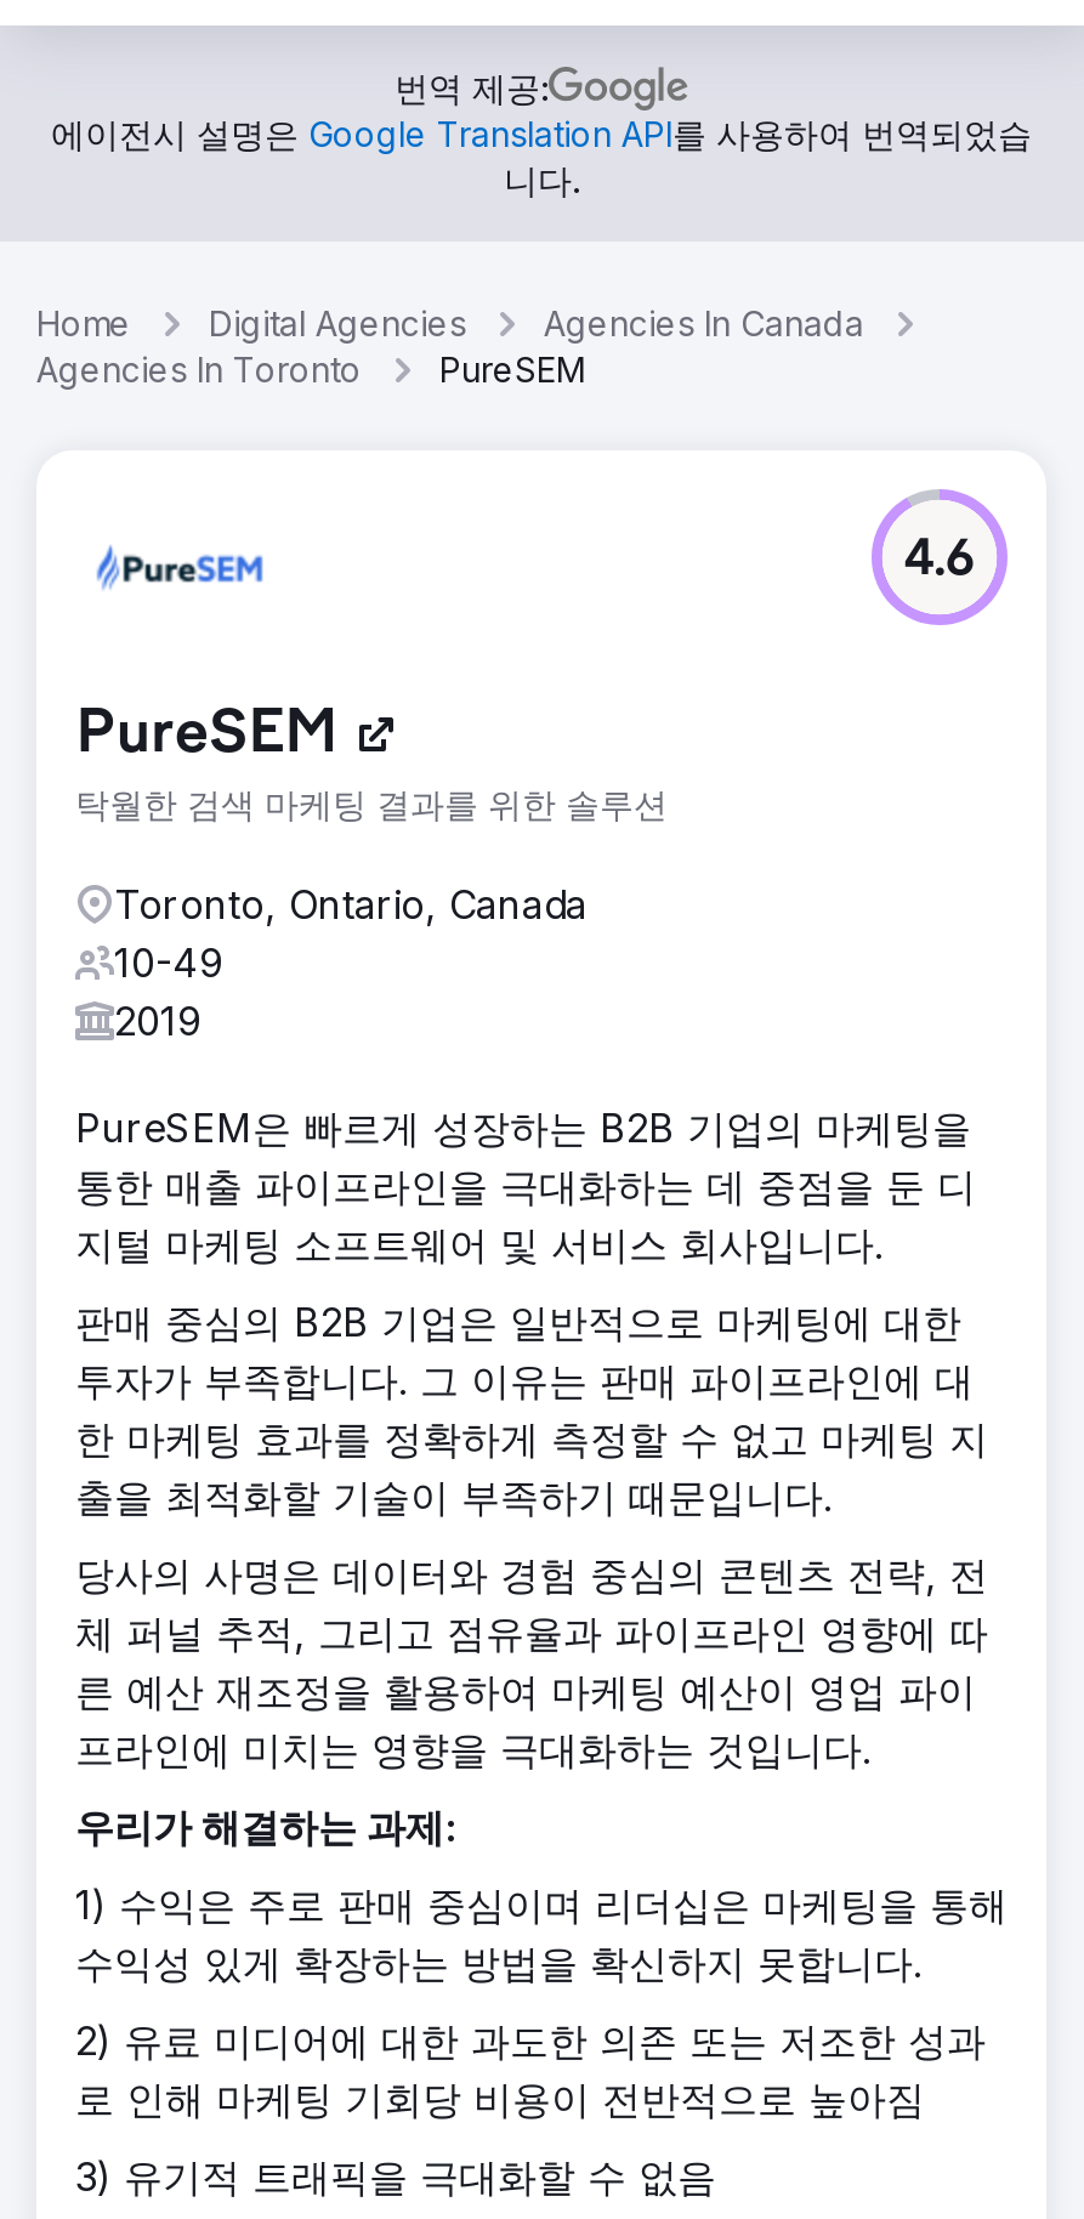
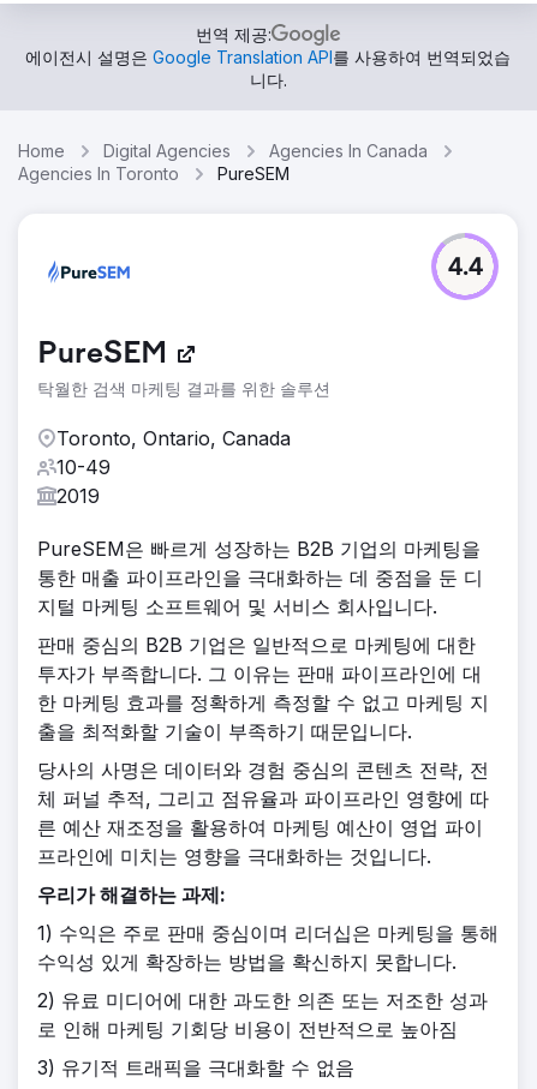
- 4.6
+ 4.4
